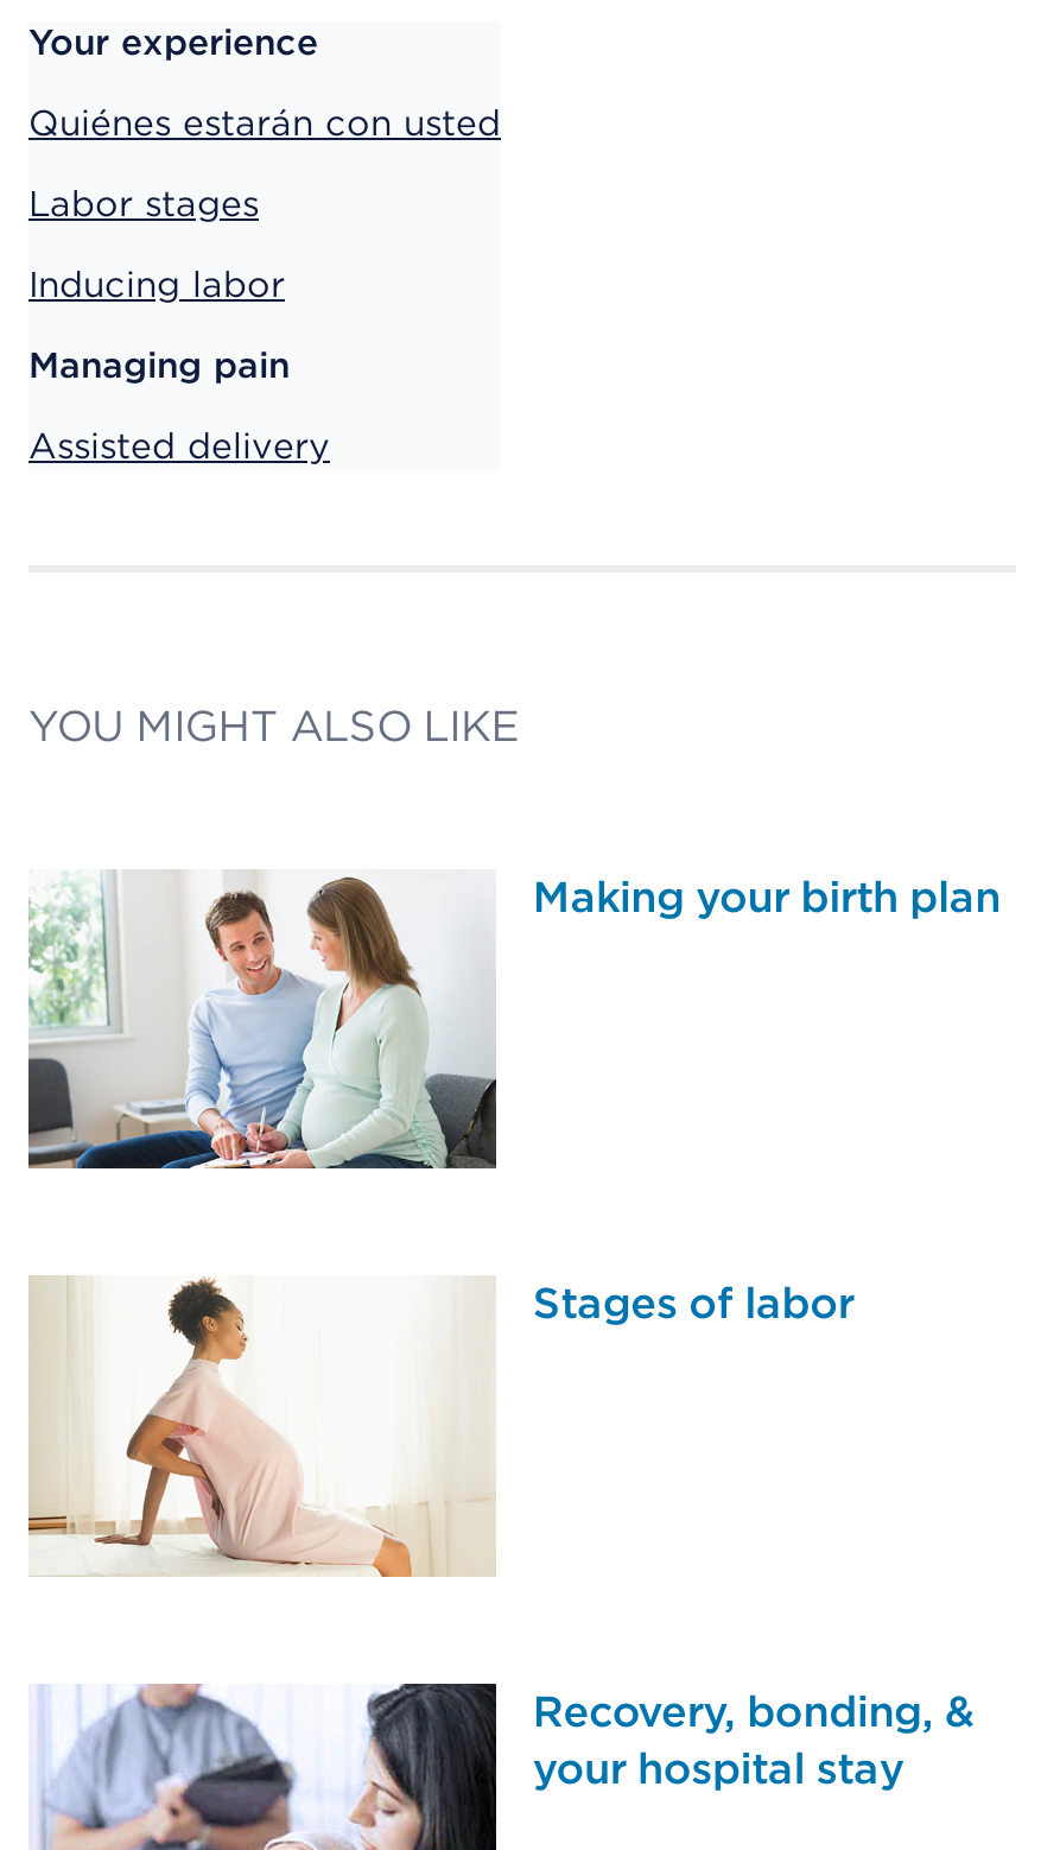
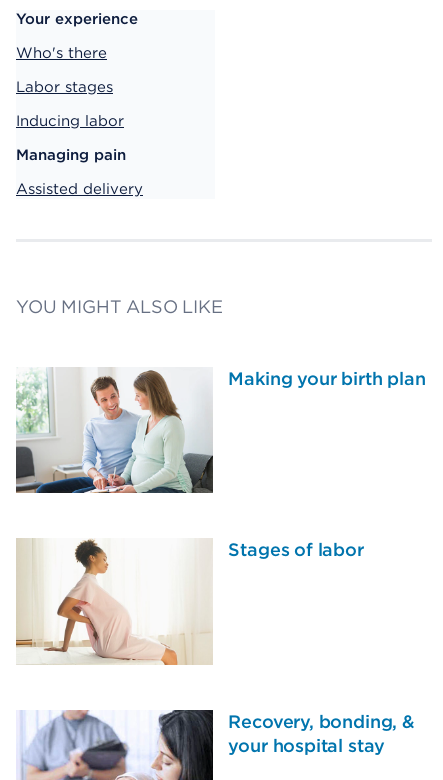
- Quiénes estarán con usted
+ Who's there
